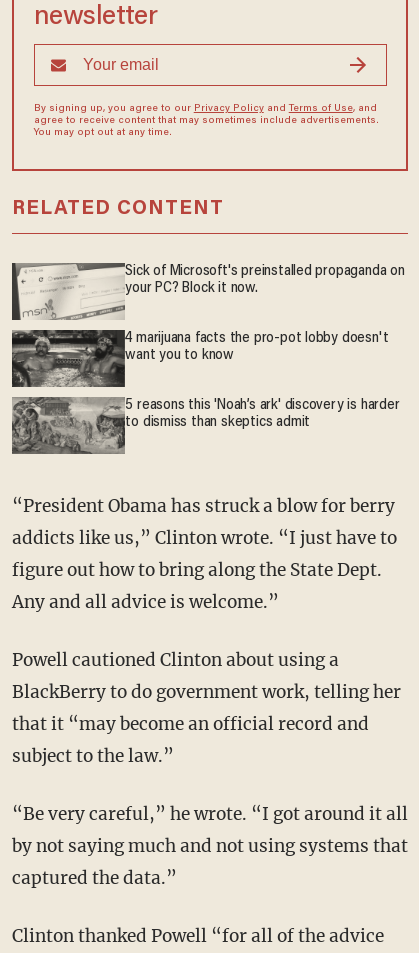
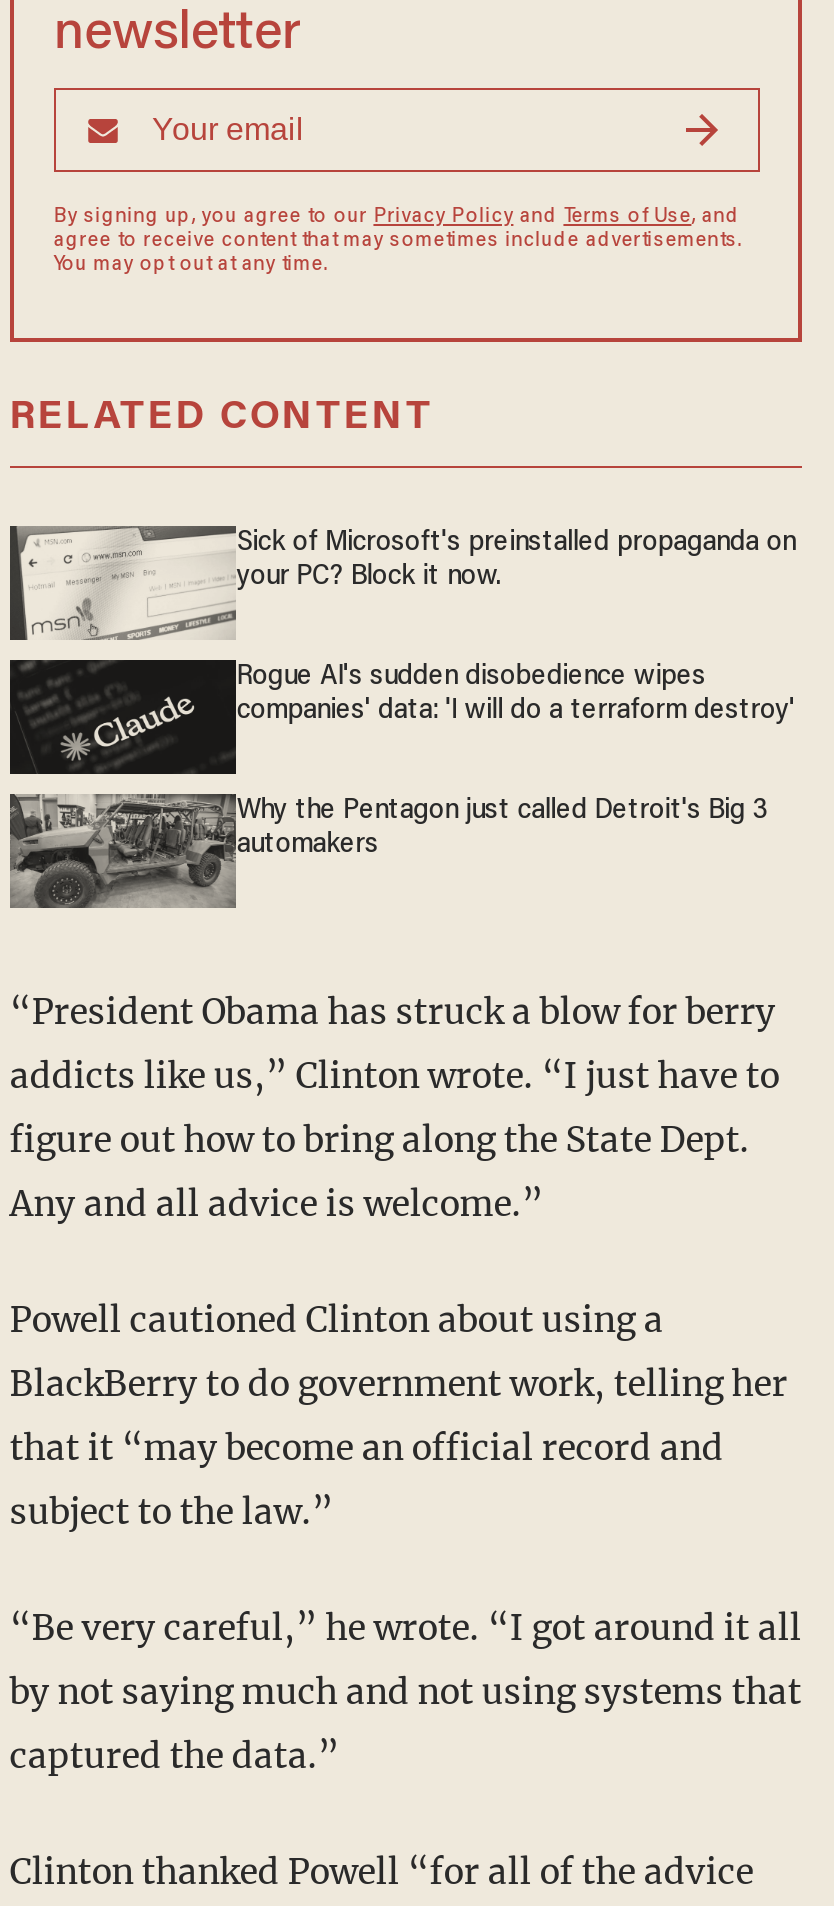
- [image]
- 4 marijuana facts the pro-pot lobby doesn't
- want you to know
+ [image]
+ Rogue AI's sudden disobedience wipes
+ companies' data: 'I will do a terraform destroy'

- [image]
- 5 reasons this 'Noah’s ark' discovery is harder
- to dismiss than skeptics admit
+ [image]
+ Why the Pentagon just called Detroit's Big 3
+ automakers
